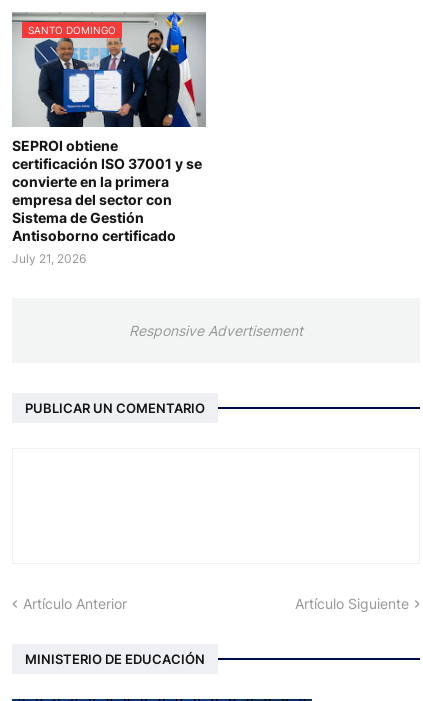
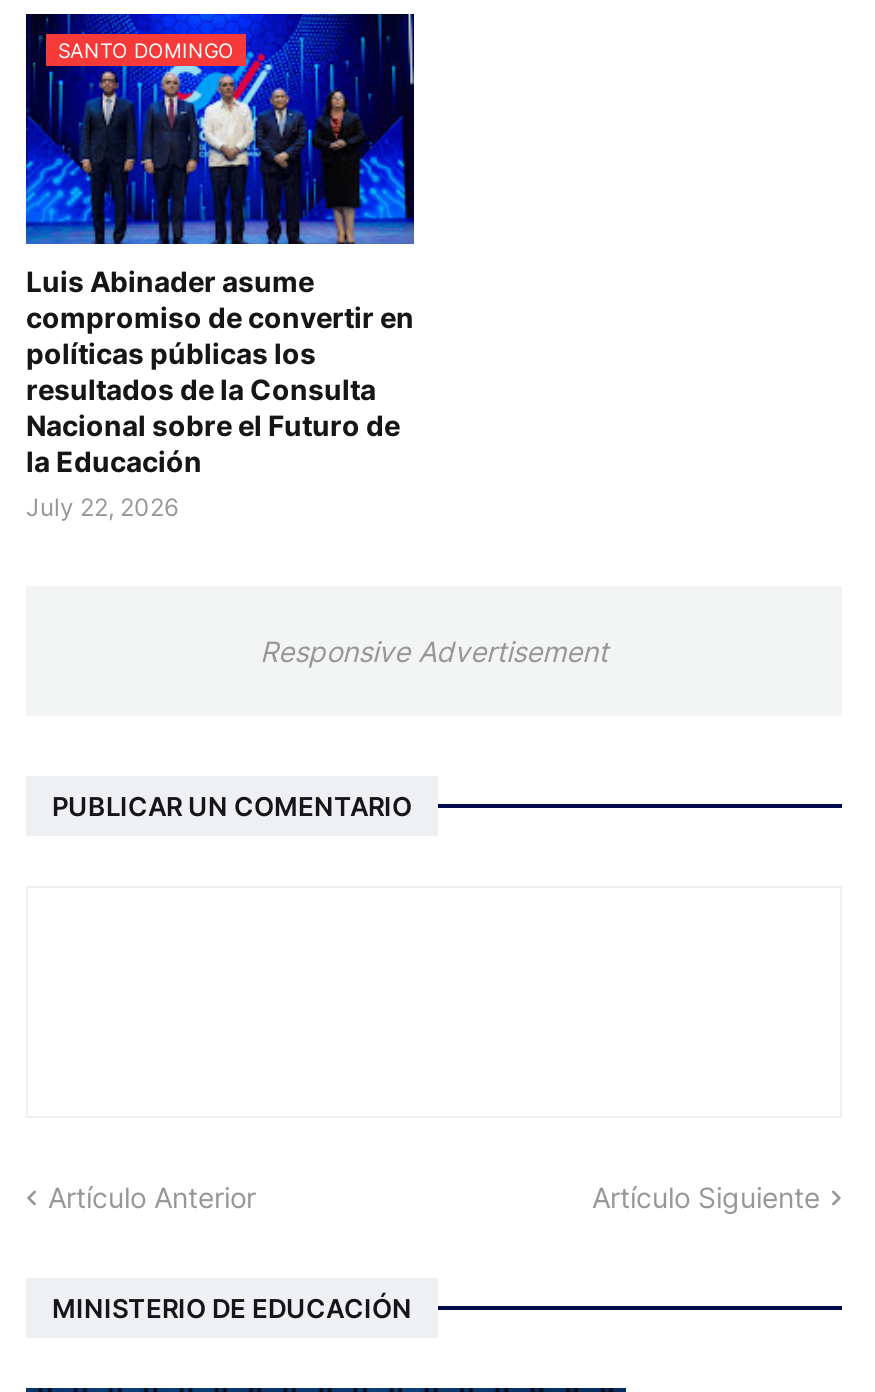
- [image]
- SEPROI obtiene
- certificación ISO 37001 y se
- convierte en la primera
- empresa del sector con
- Sistema de Gestión
- Antisoborno certificado
- July 21, 2026
+ [image]
+ Luis Abinader asume
+ compromiso de convertir en
+ políticas públicas los
+ resultados de la Consulta
+ Nacional sobre el Futuro de
+ la Educación
+ July 22, 2026
